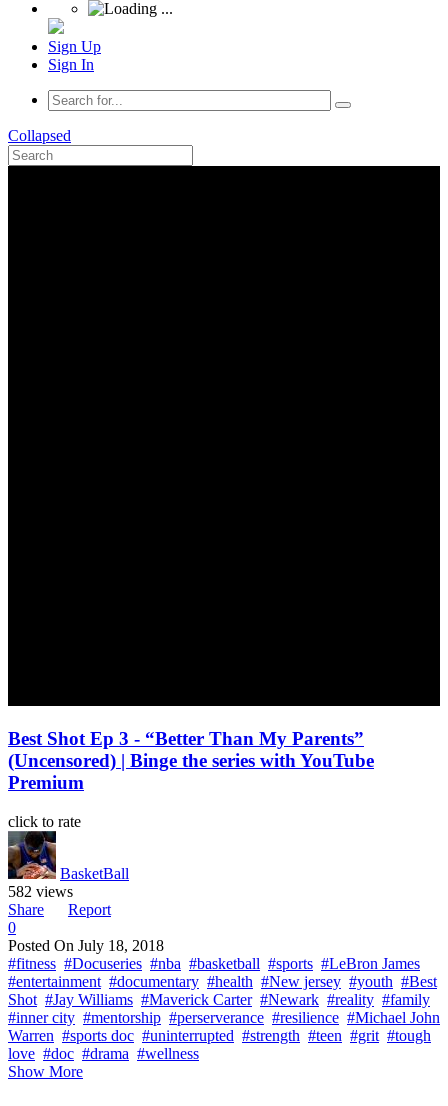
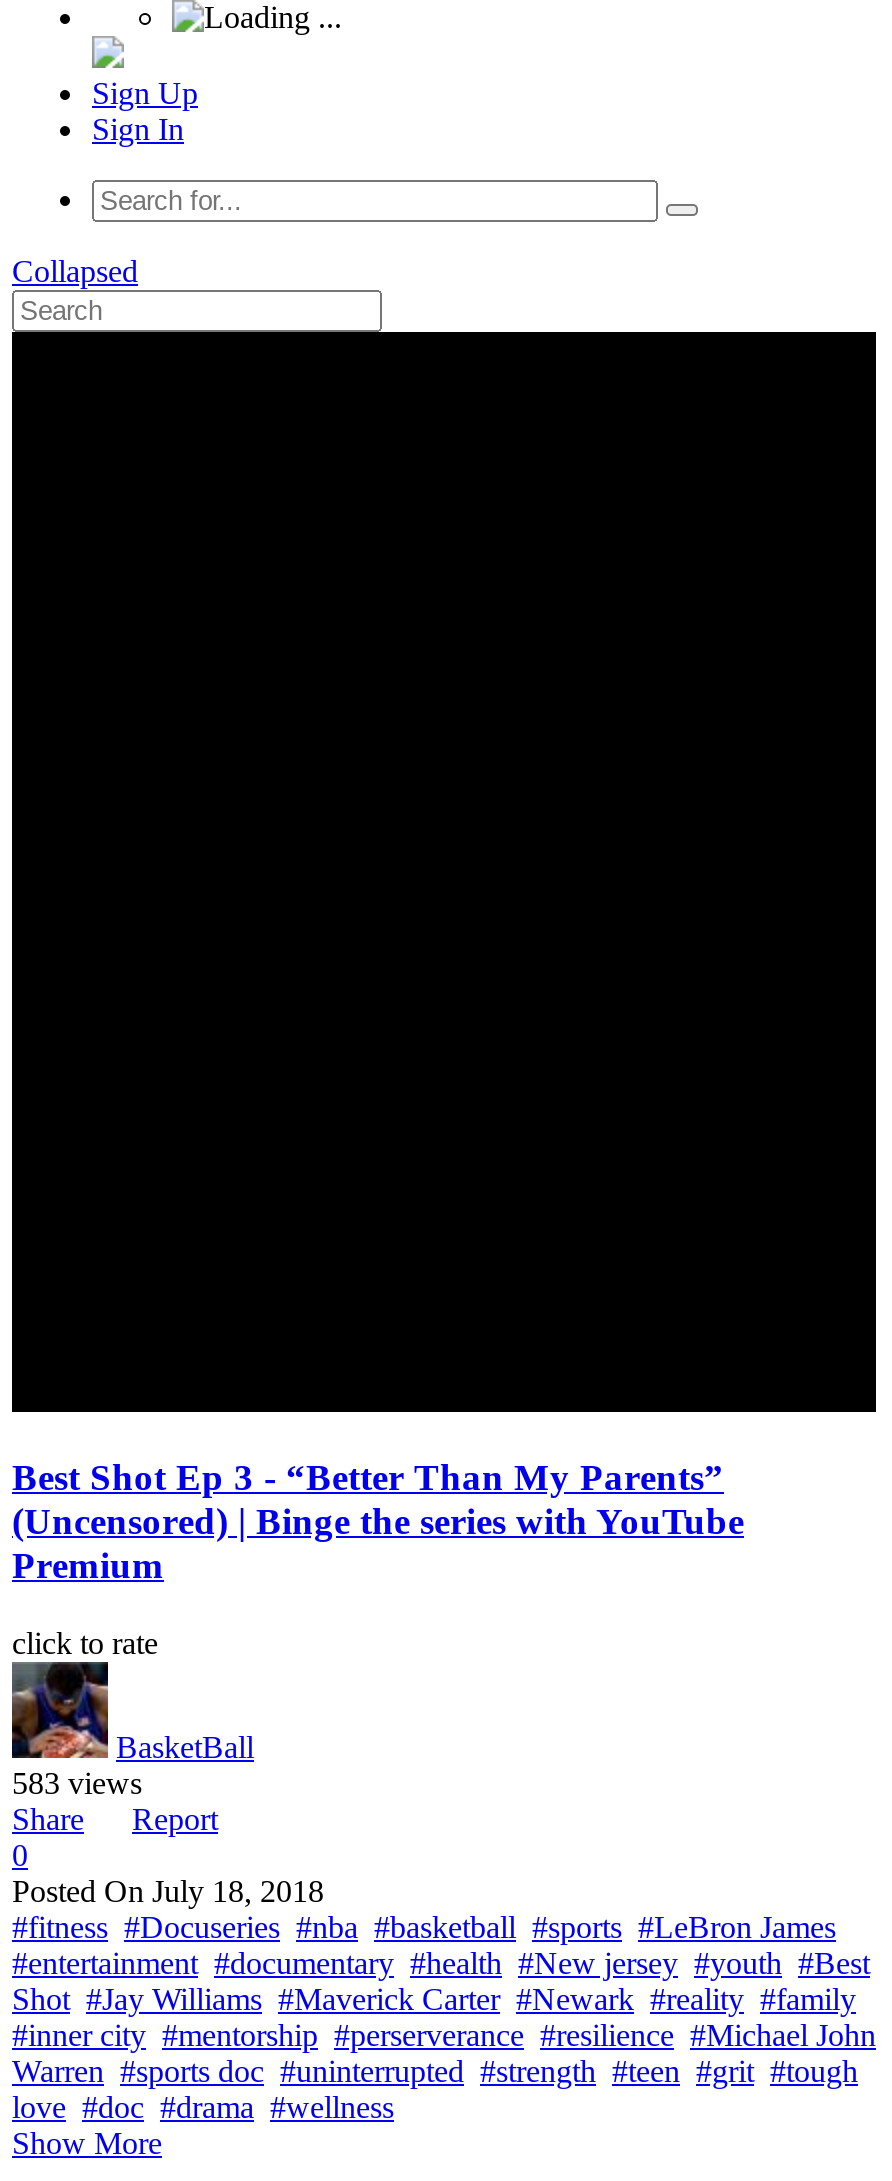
- 582 views
+ 583 views
